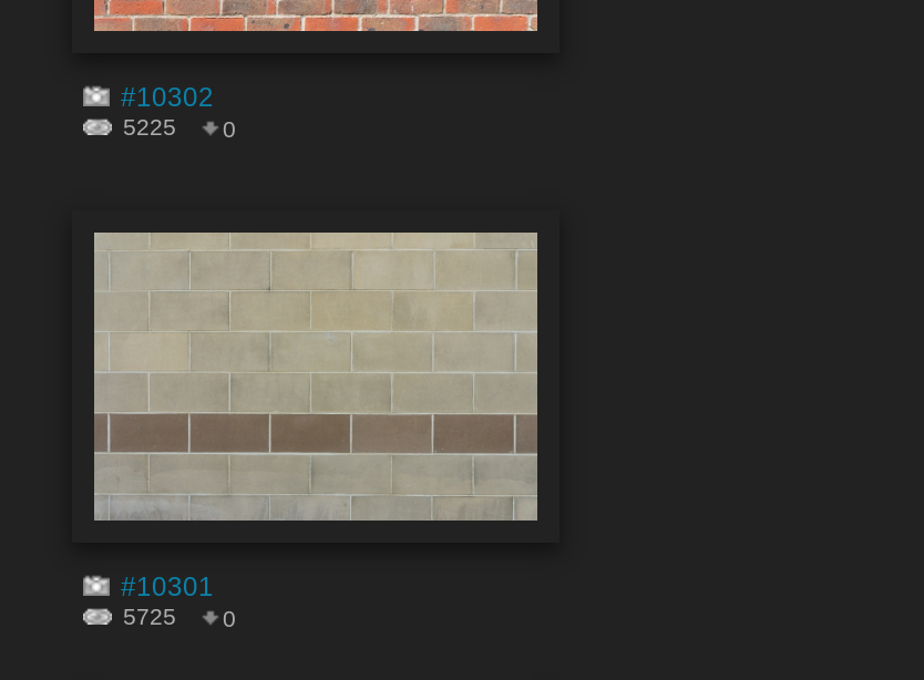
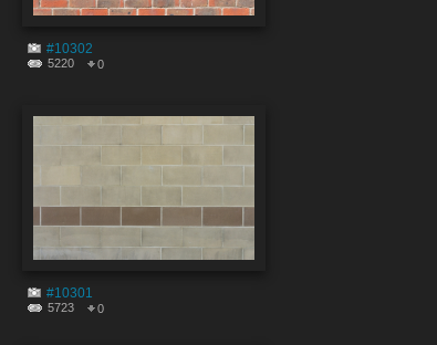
- 5225 0
+ 5220 0

- 5725 0
+ 5723 0
